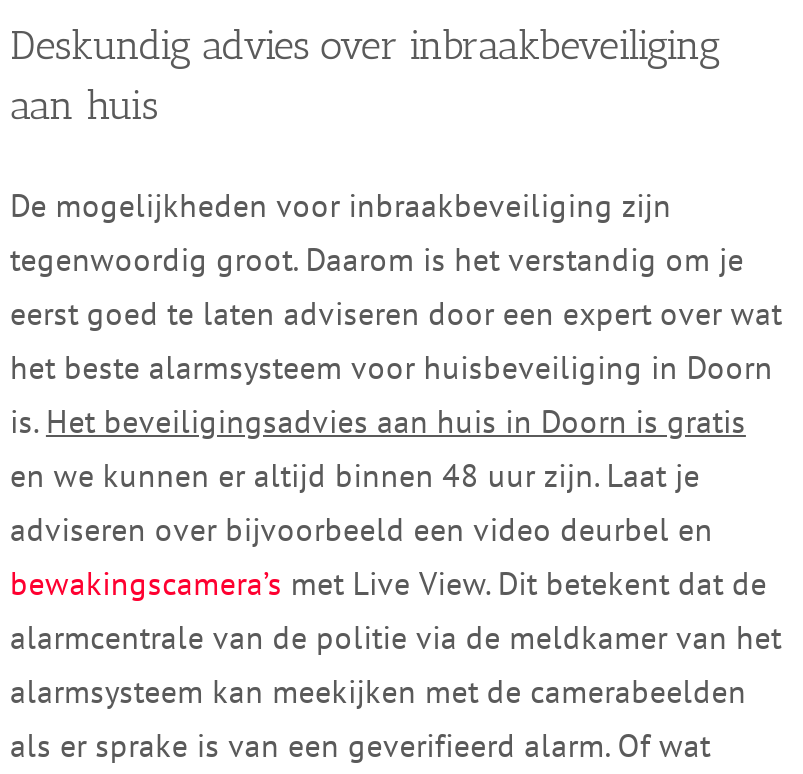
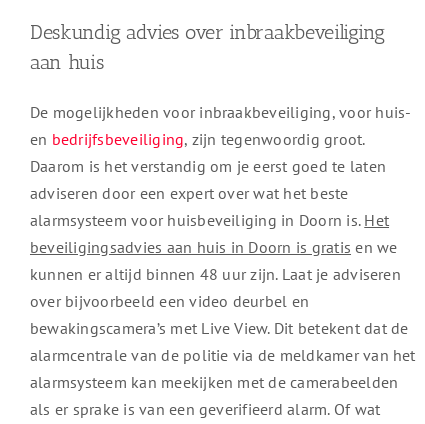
- De mogelijkheden voor inbraakbeveiliging zijn
- tegenwoordig groot. Daarom is het verstandig om je
- eerst goed te laten adviseren door een expert over wat
- het beste alarmsysteem voor huisbeveiliging in Doorn
- is. Het beveiligingsadvies aan huis in Doorn is gratis
- en we kunnen er altijd binnen 48 uur zijn. Laat je
- adviseren over bijvoorbeeld een video deurbel en
+ De mogelijkheden voor inbraakbeveiliging, voor huis-
+ en bedrijfsbeveiliging, zijn tegenwoordig groot.
+ Daarom is het verstandig om je eerst goed te laten
+ adviseren door een expert over wat het beste
+ alarmsysteem voor huisbeveiliging in Doorn is. Het
+ beveiligingsadvies aan huis in Doorn is gratis en we
+ kunnen er altijd binnen 48 uur zijn. Laat je adviseren
+ over bijvoorbeeld een video deurbel en
